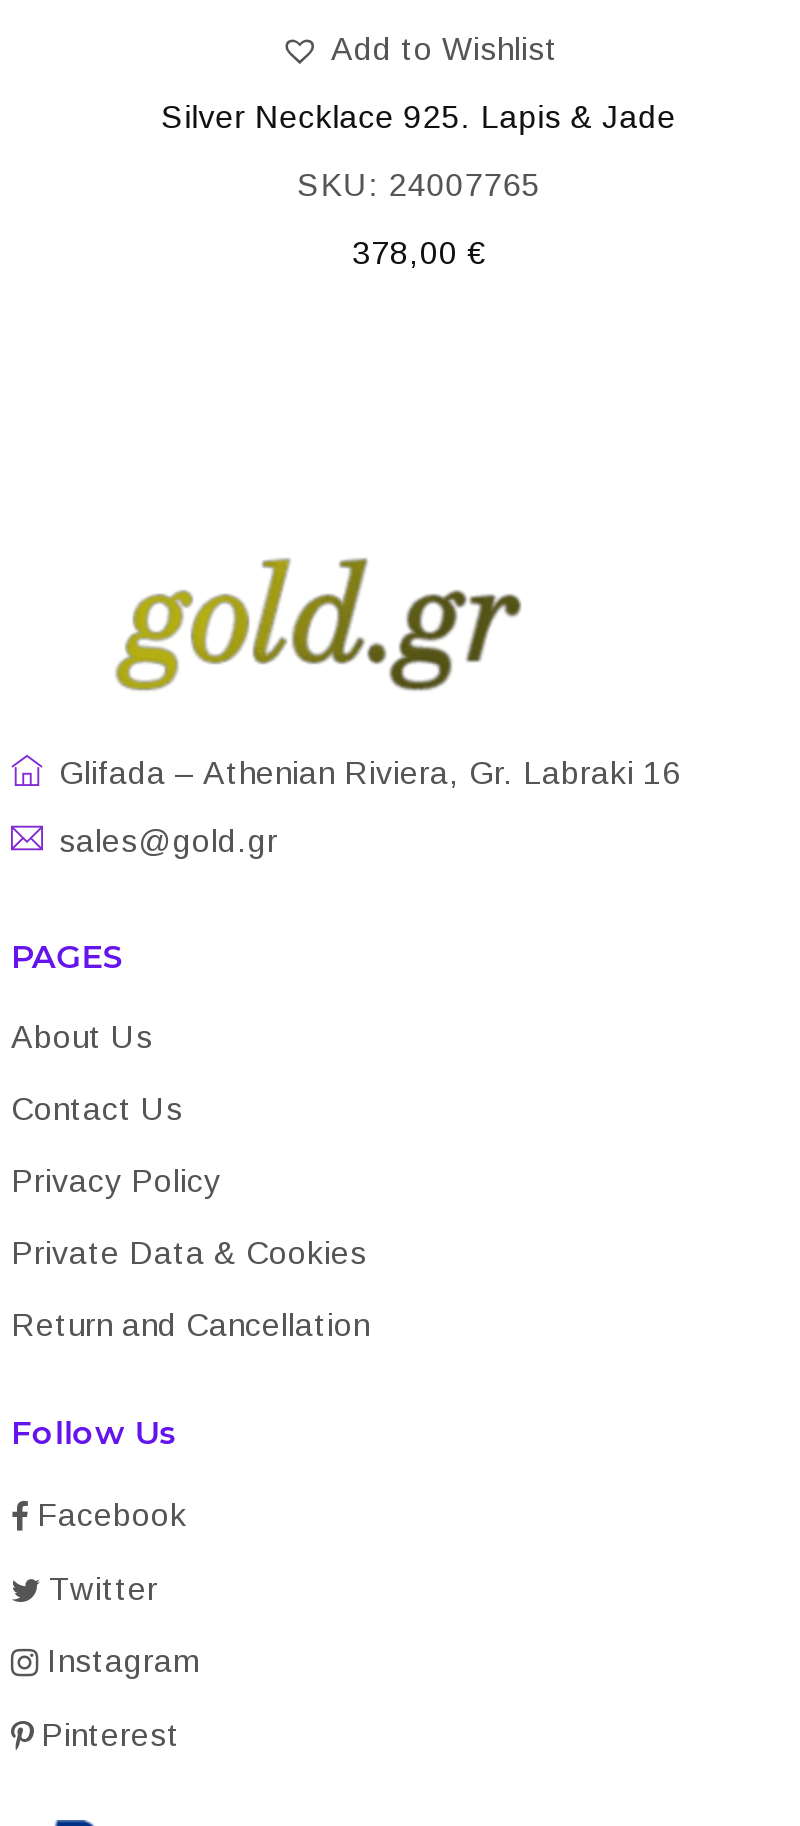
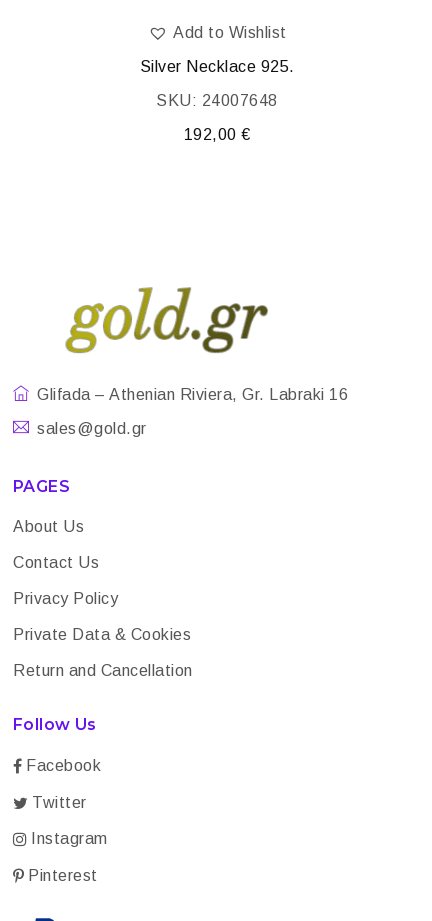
- Silver Necklace 925. Lapis & Jade
+ Silver Necklace 925.

- SKU: 24007765
+ SKU: 24007648

- 378,00 €
+ 192,00 €
